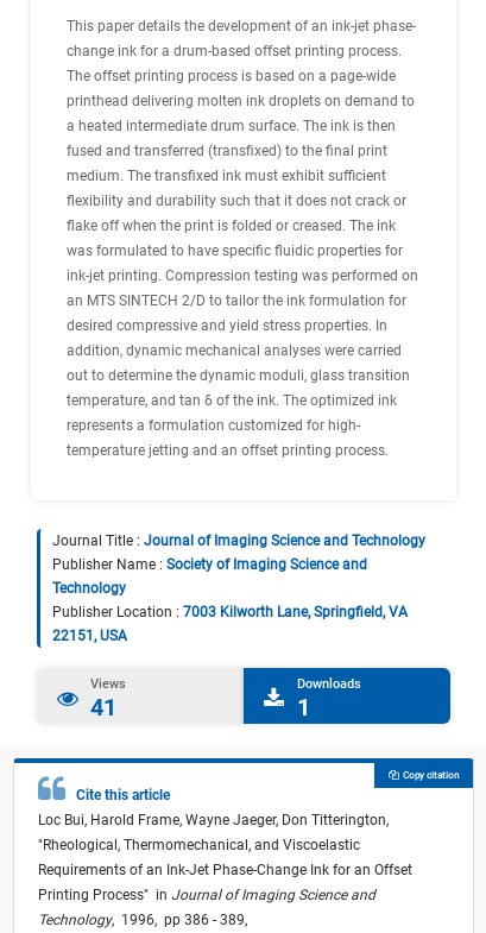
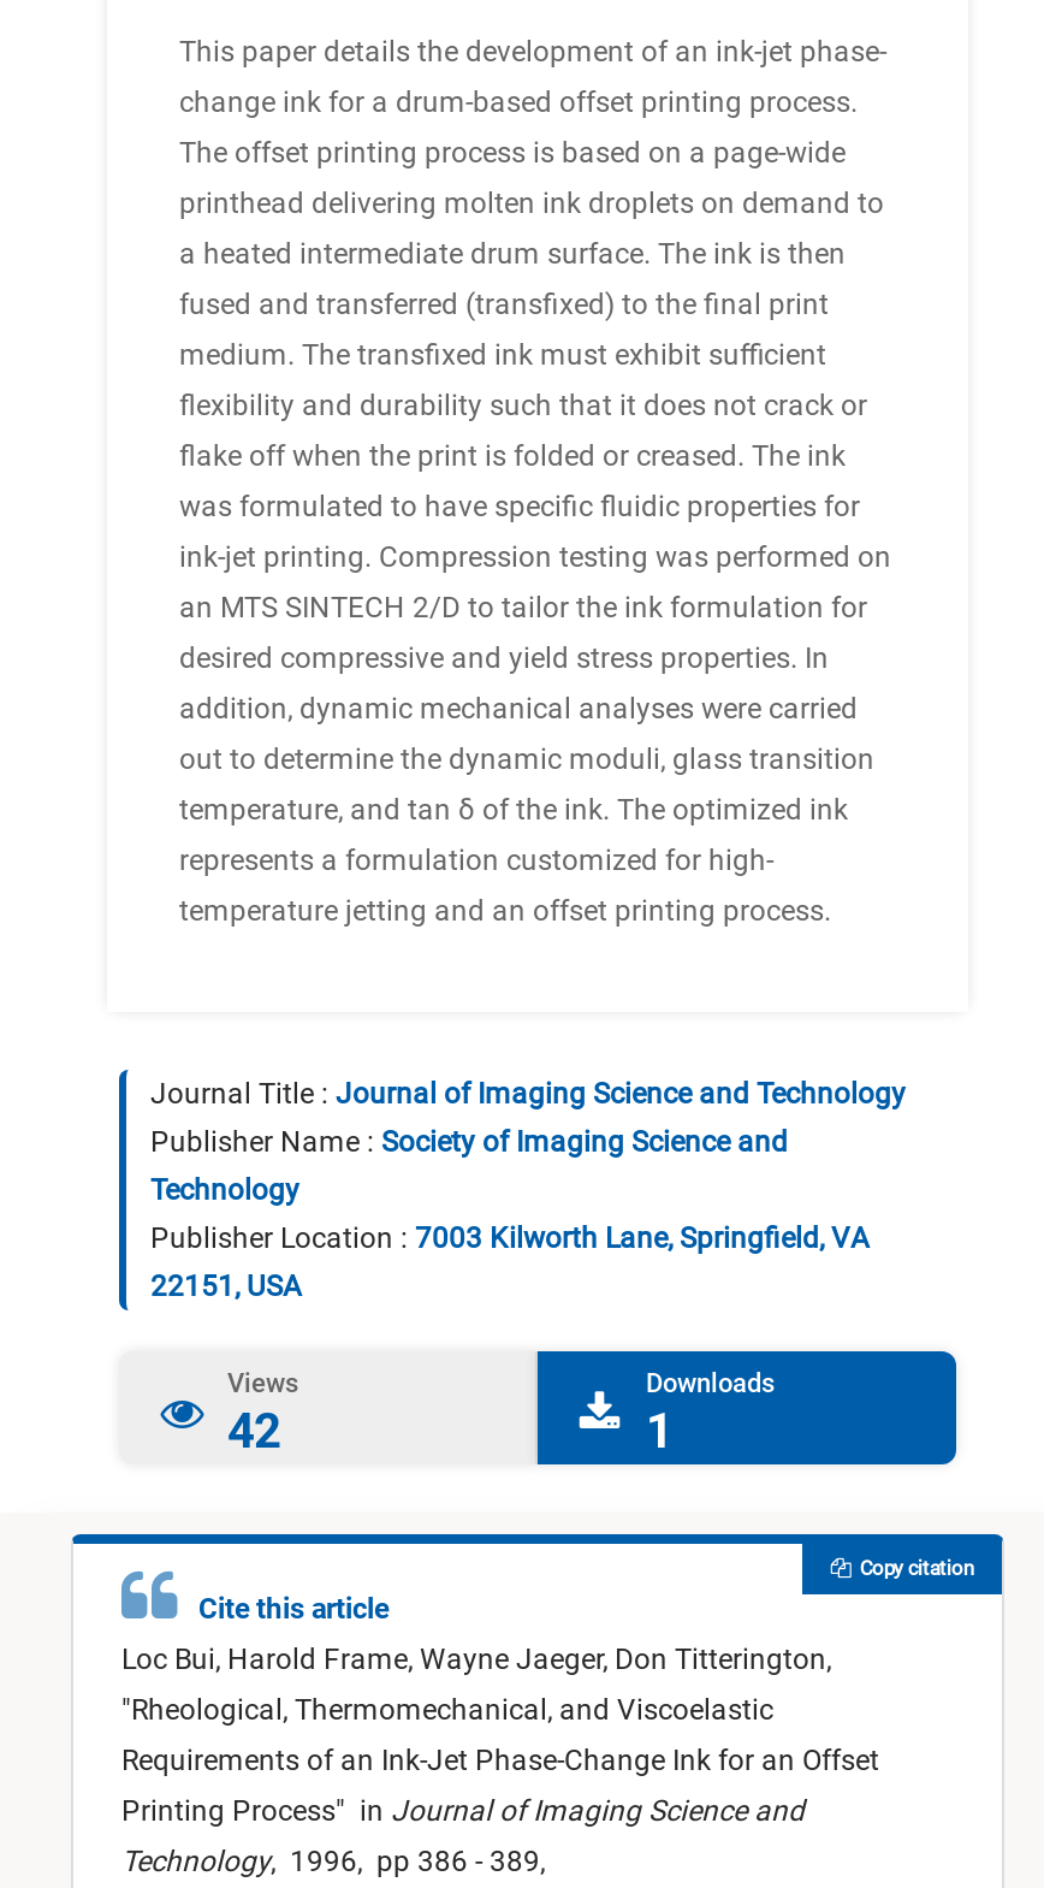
- 41
+ 42
